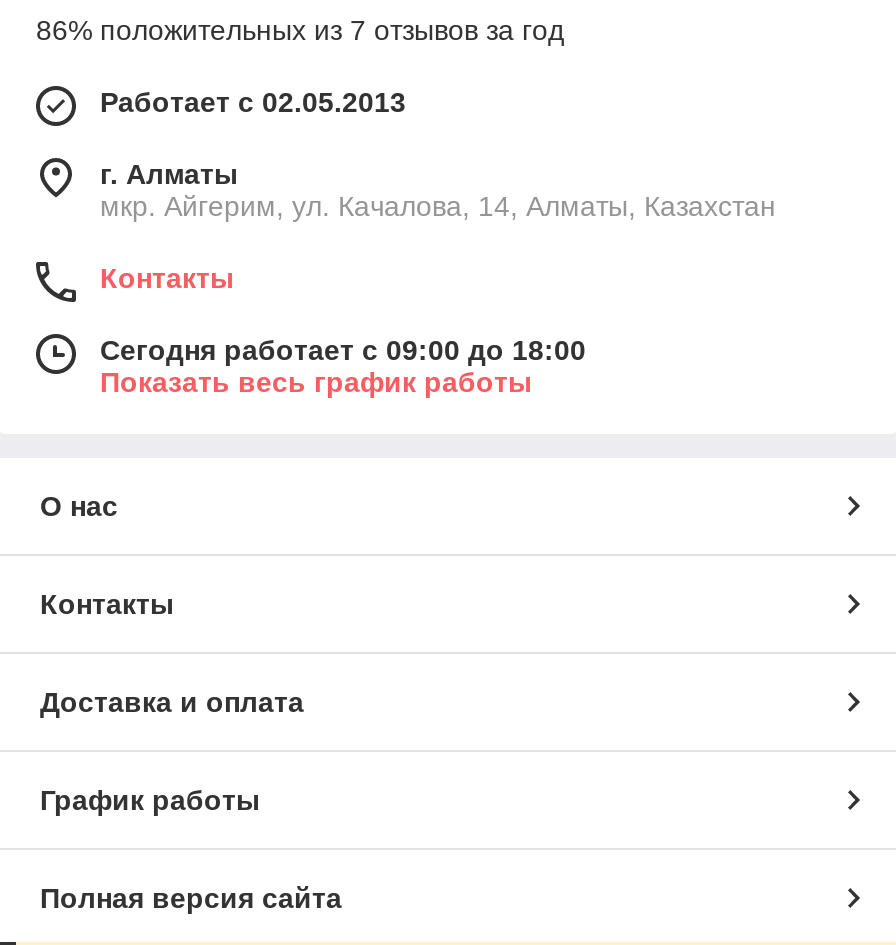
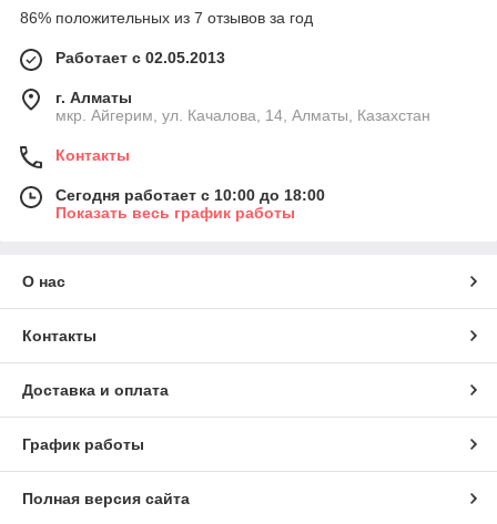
- Сегодня работает с 09:00 до 18:00
+ Сегодня работает с 10:00 до 18:00
